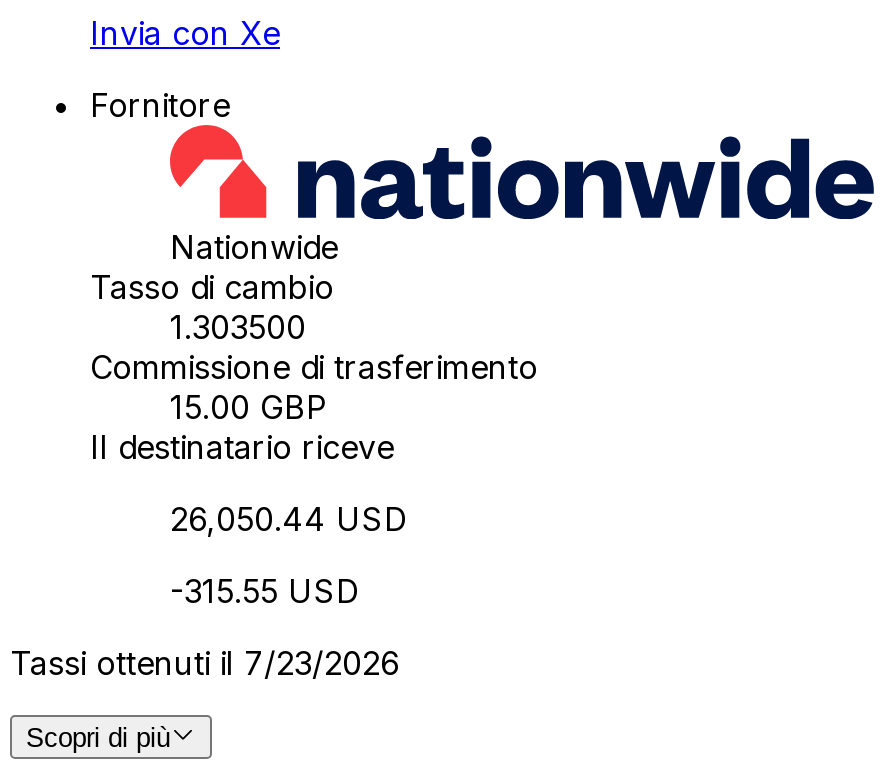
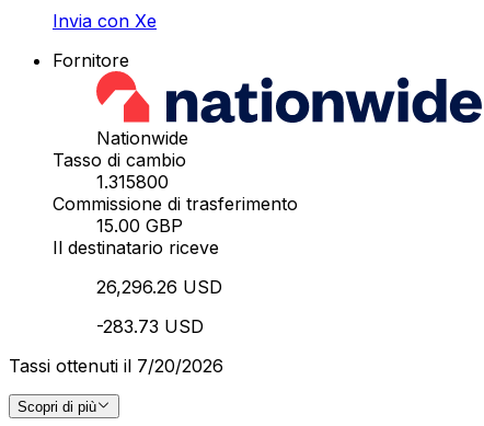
- 1.303500
+ 1.315800

- 26,050.44 USD
+ 26,296.26 USD

- -315.55 USD
+ -283.73 USD

- Tassi ottenuti il 7/23/2026
+ Tassi ottenuti il 7/20/2026
